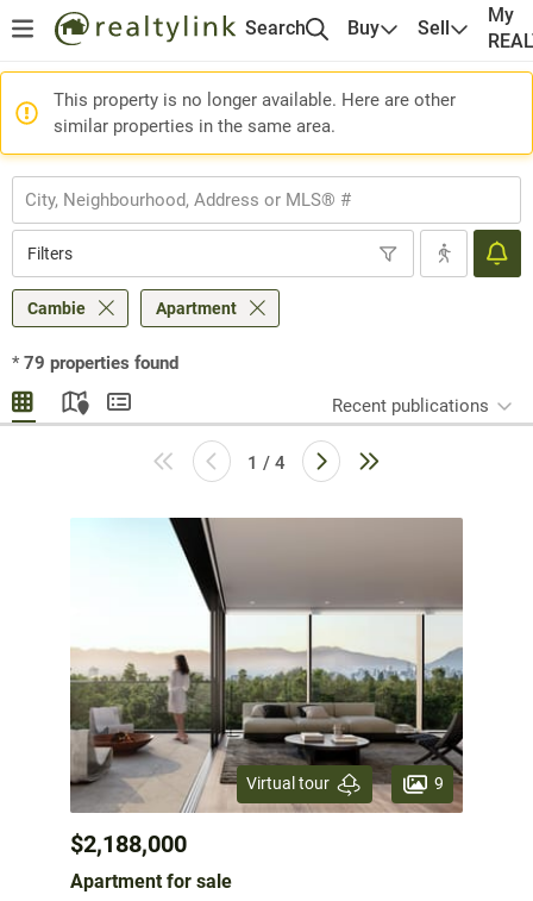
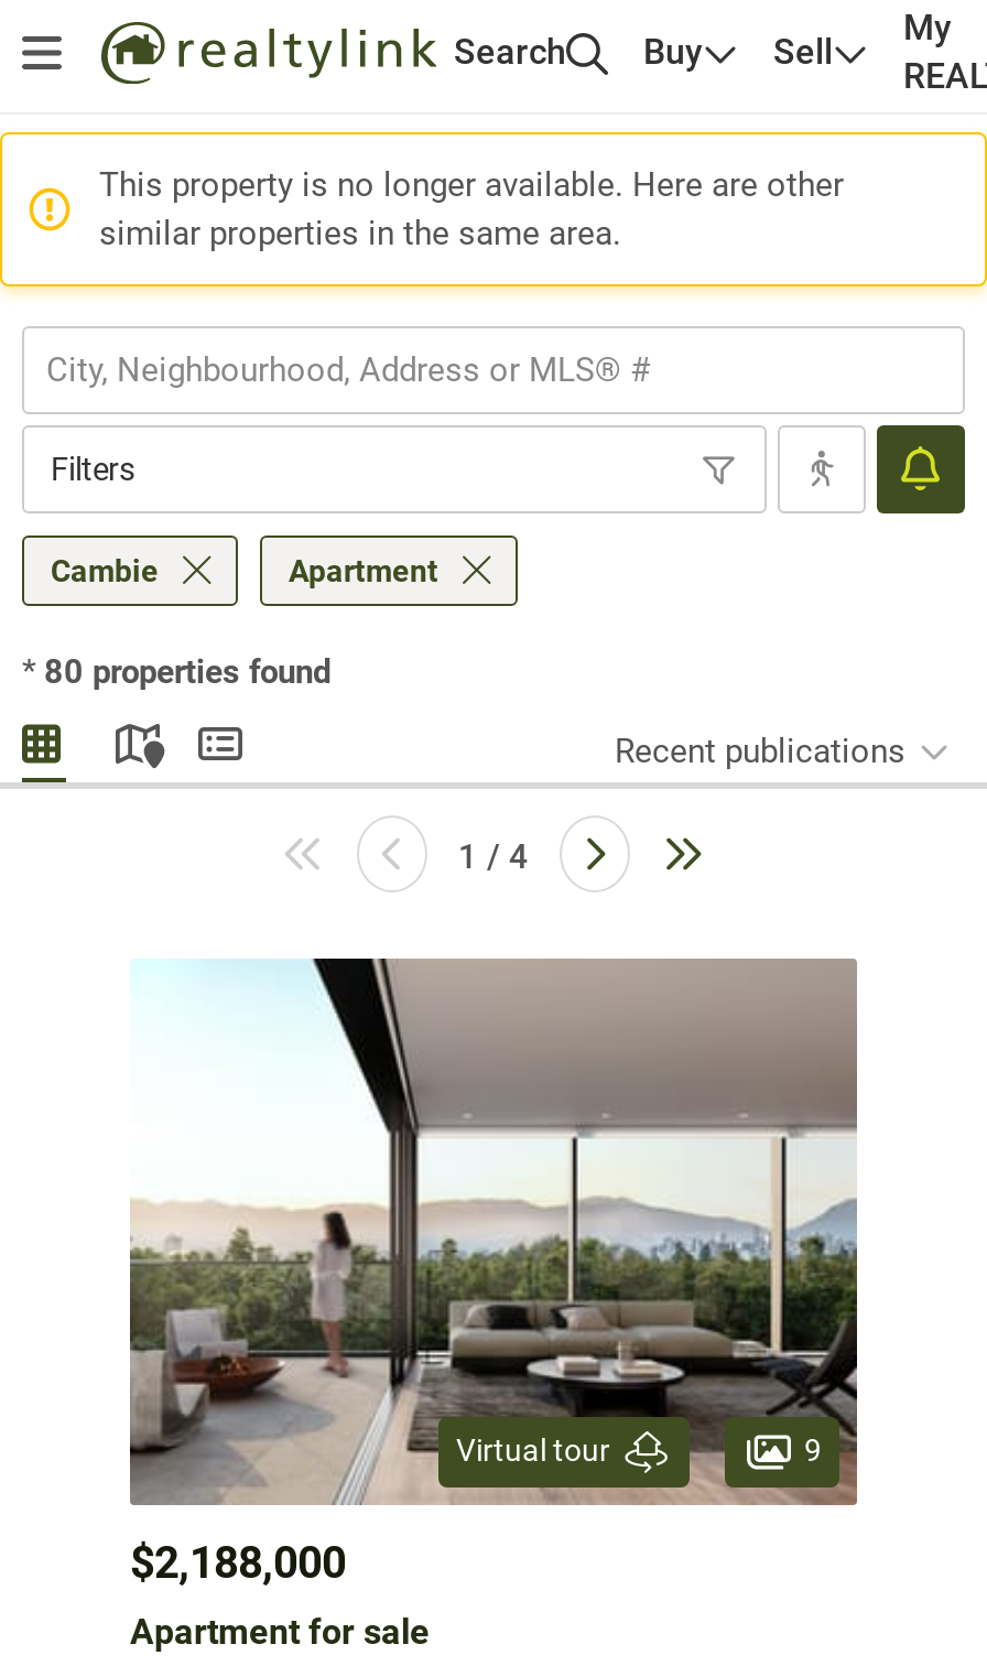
- * 79 properties found
+ * 80 properties found
